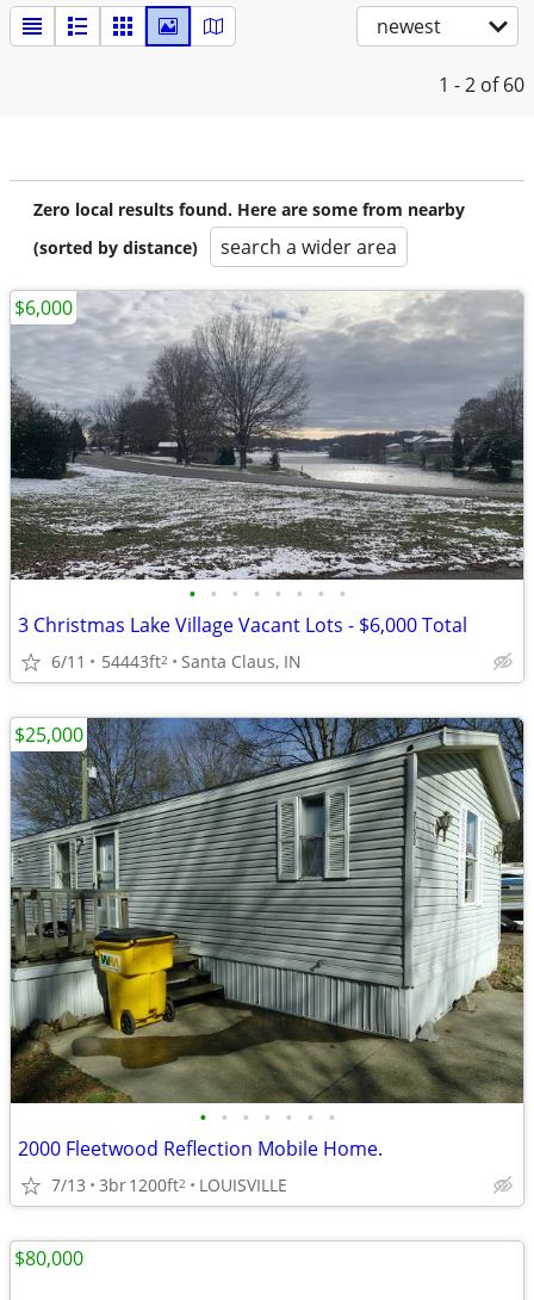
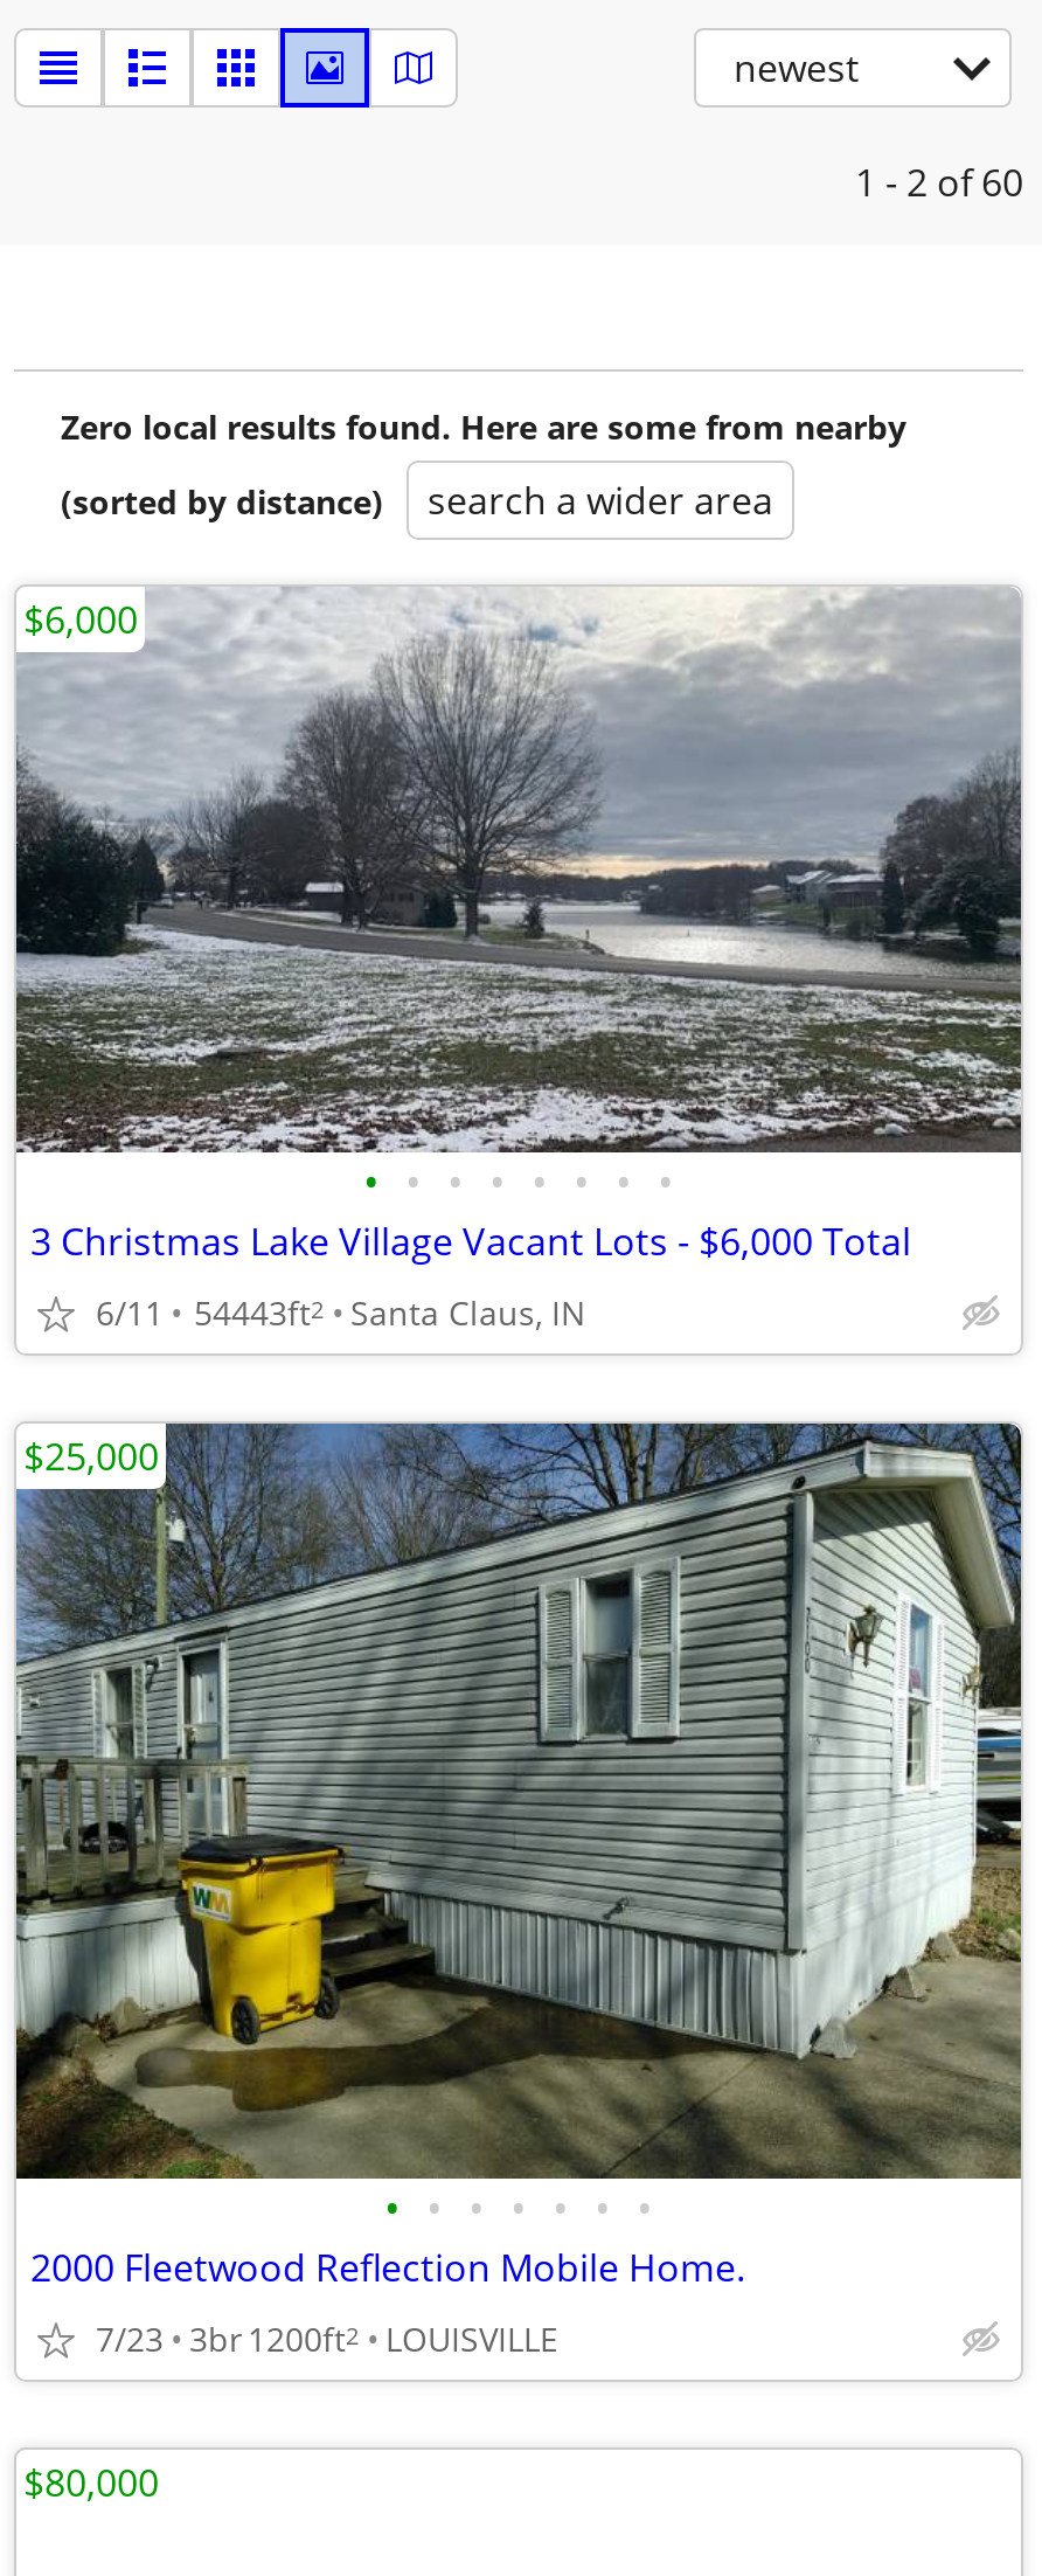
- 7/13 3br 1200ft2 LOUISVILLE
+ 7/23 3br 1200ft2 LOUISVILLE
